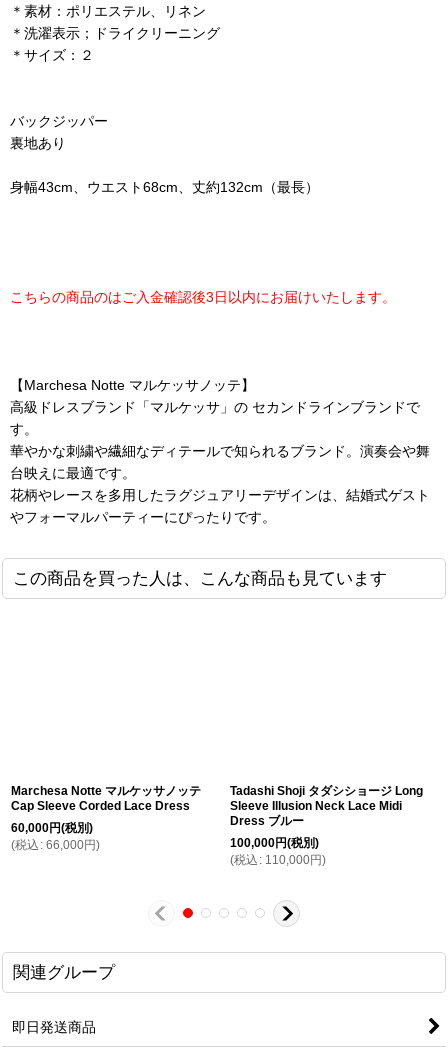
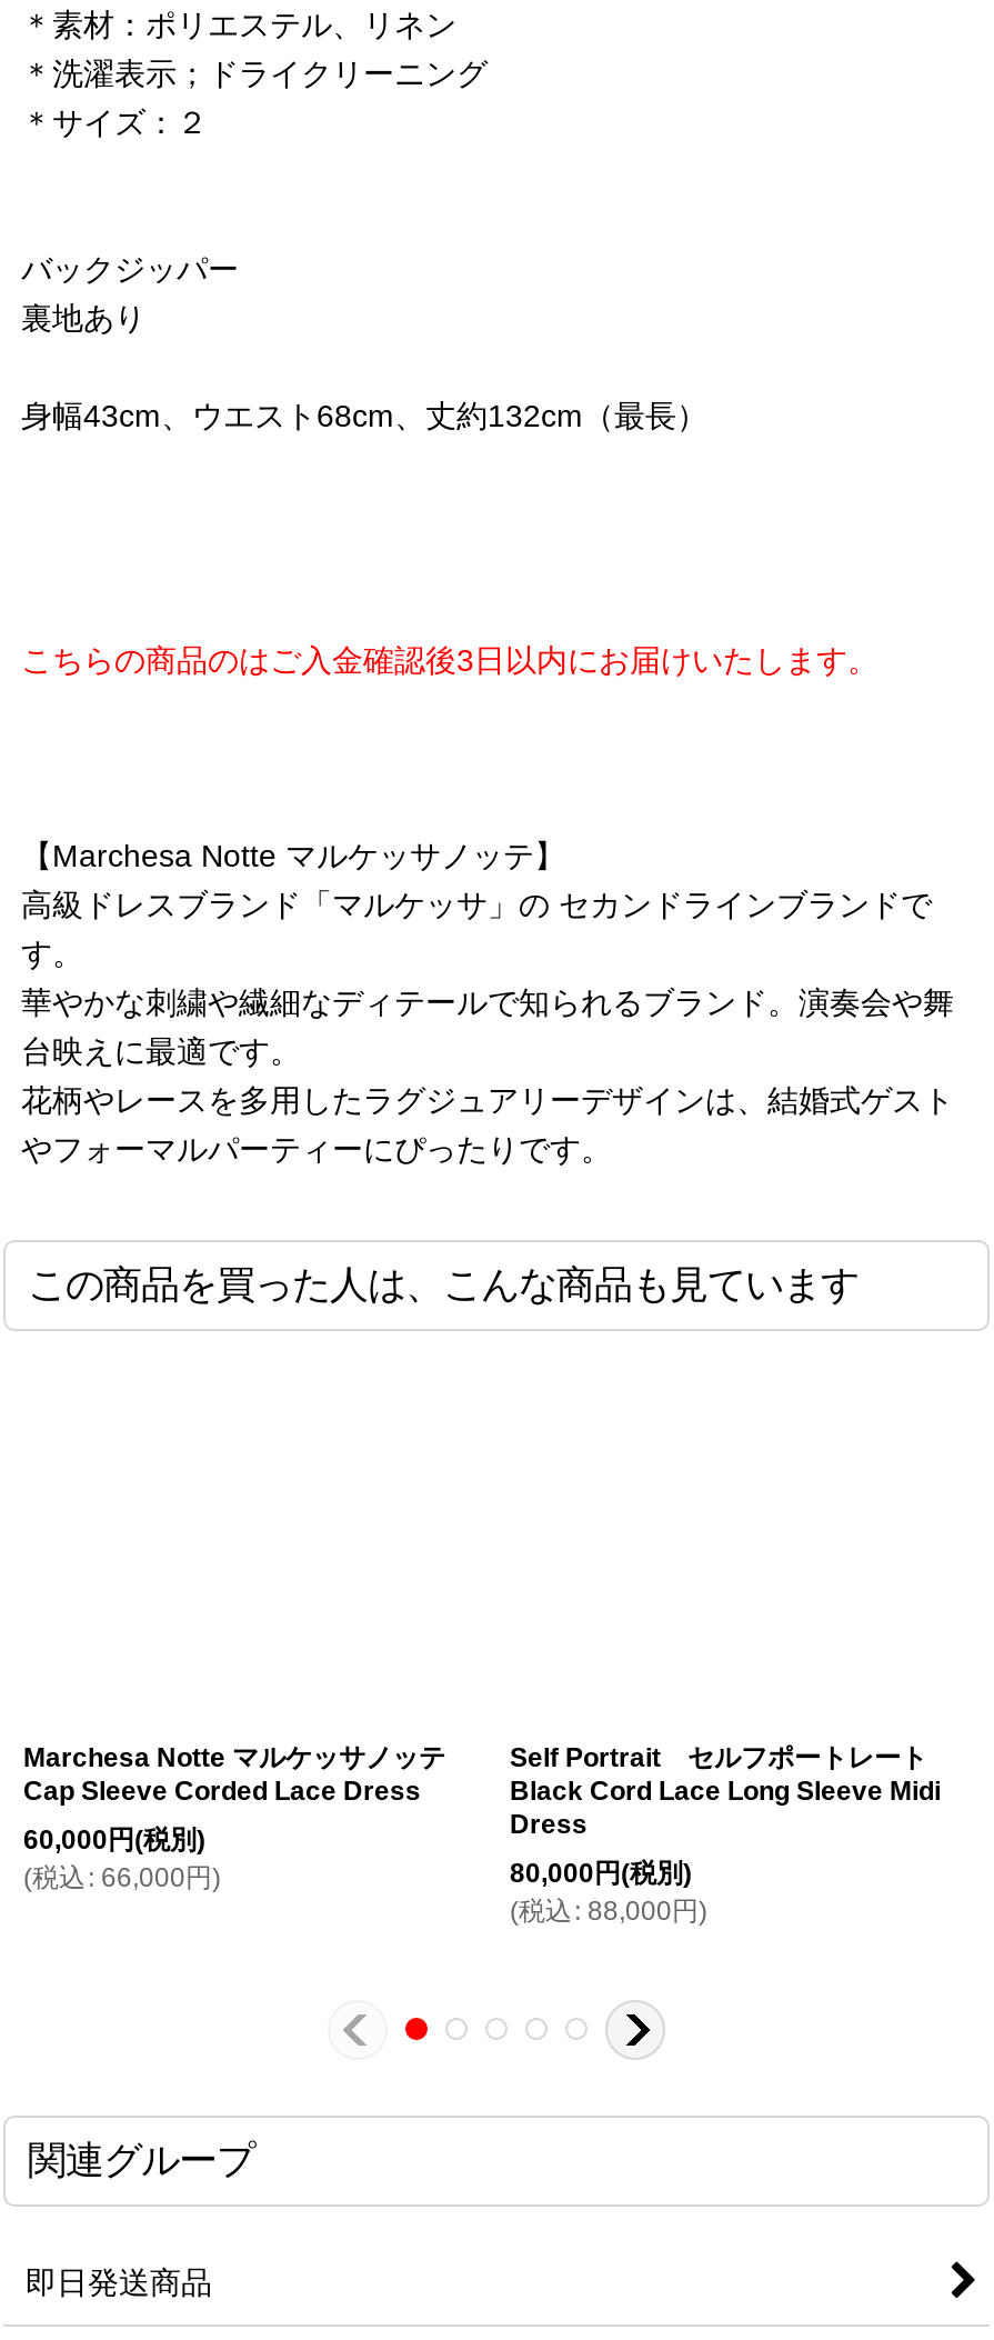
- Tadashi Shoji タダシショージ Long
- Sleeve Illusion Neck Lace Midi
- Dress ブルー
+ Self Portrait セルフポートレート
+ Black Cord Lace Long Sleeve Midi
+ Dress

- 100,000円(税別)
- (税込: 110,000円)
+ 80,000円(税別)
+ (税込: 88,000円)
